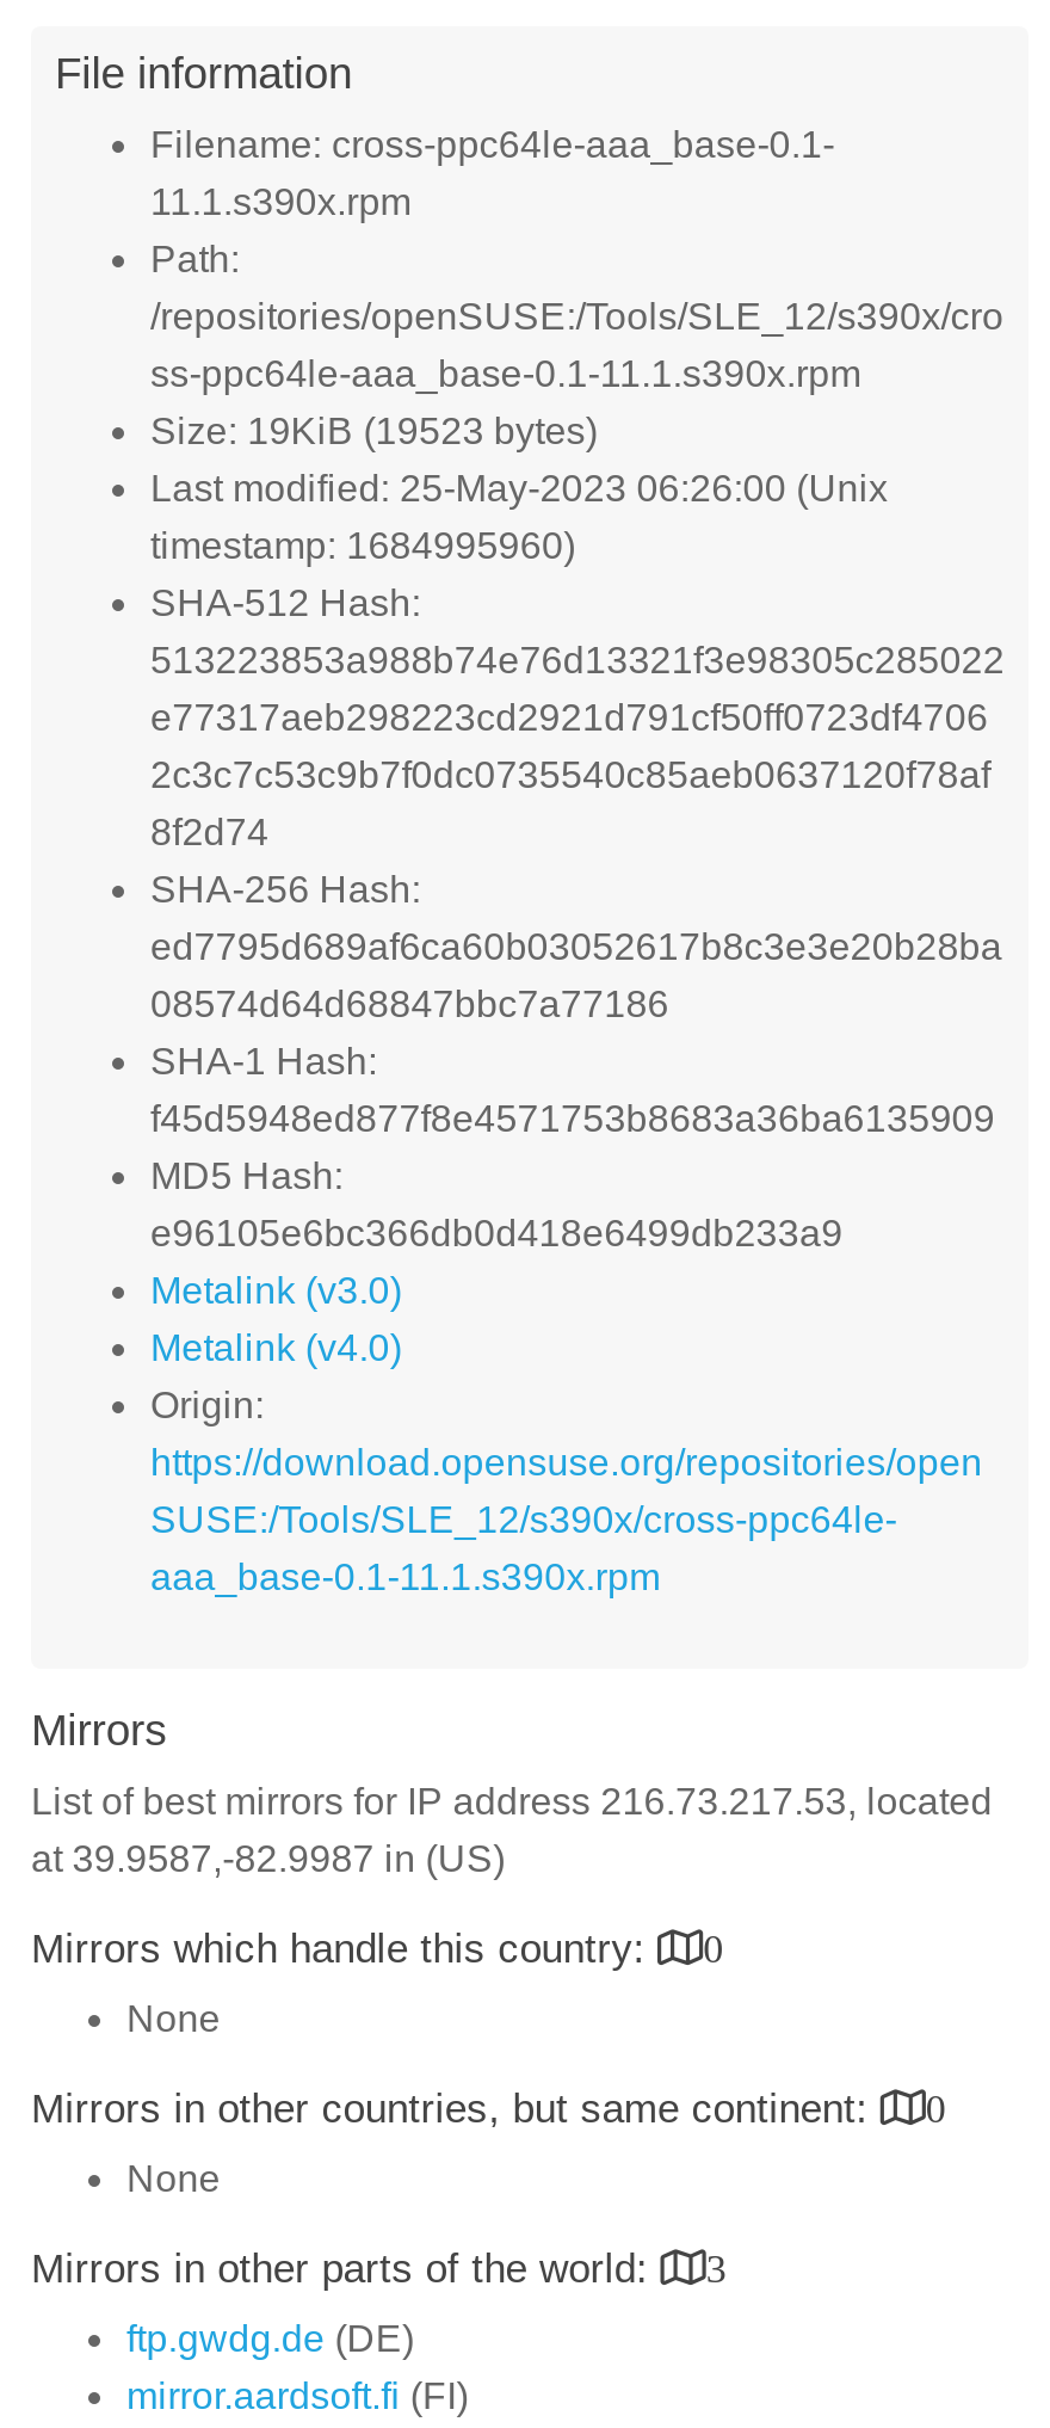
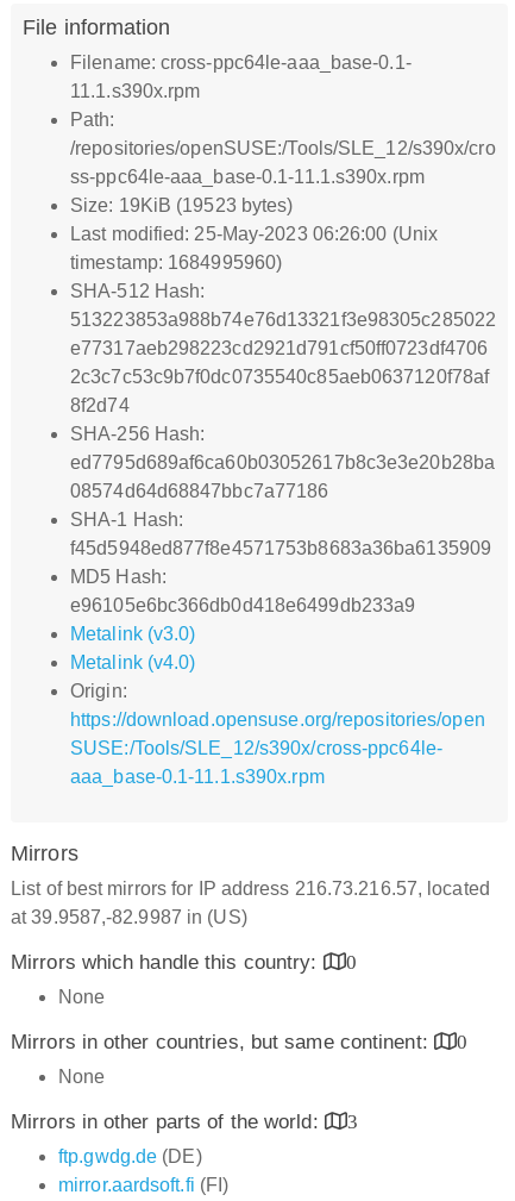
- List of best mirrors for IP address 216.73.217.53, located
+ List of best mirrors for IP address 216.73.216.57, located
